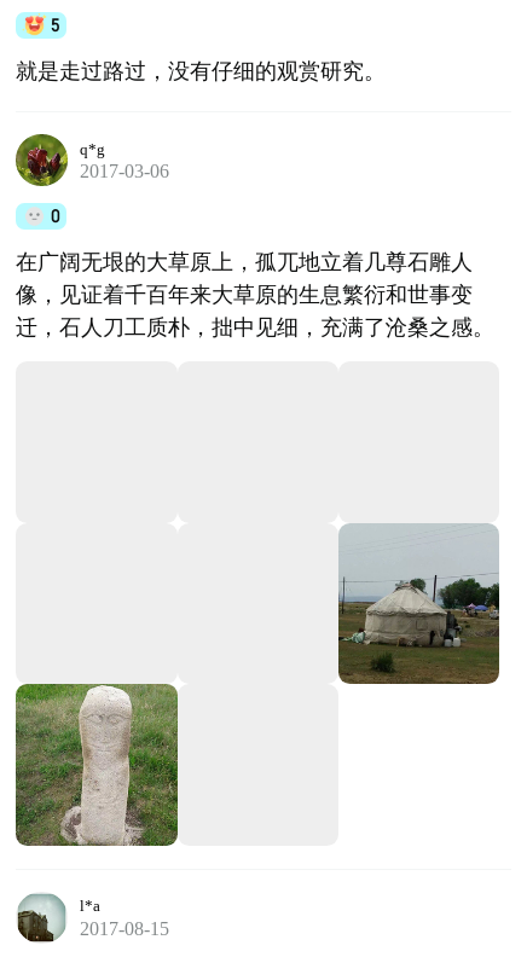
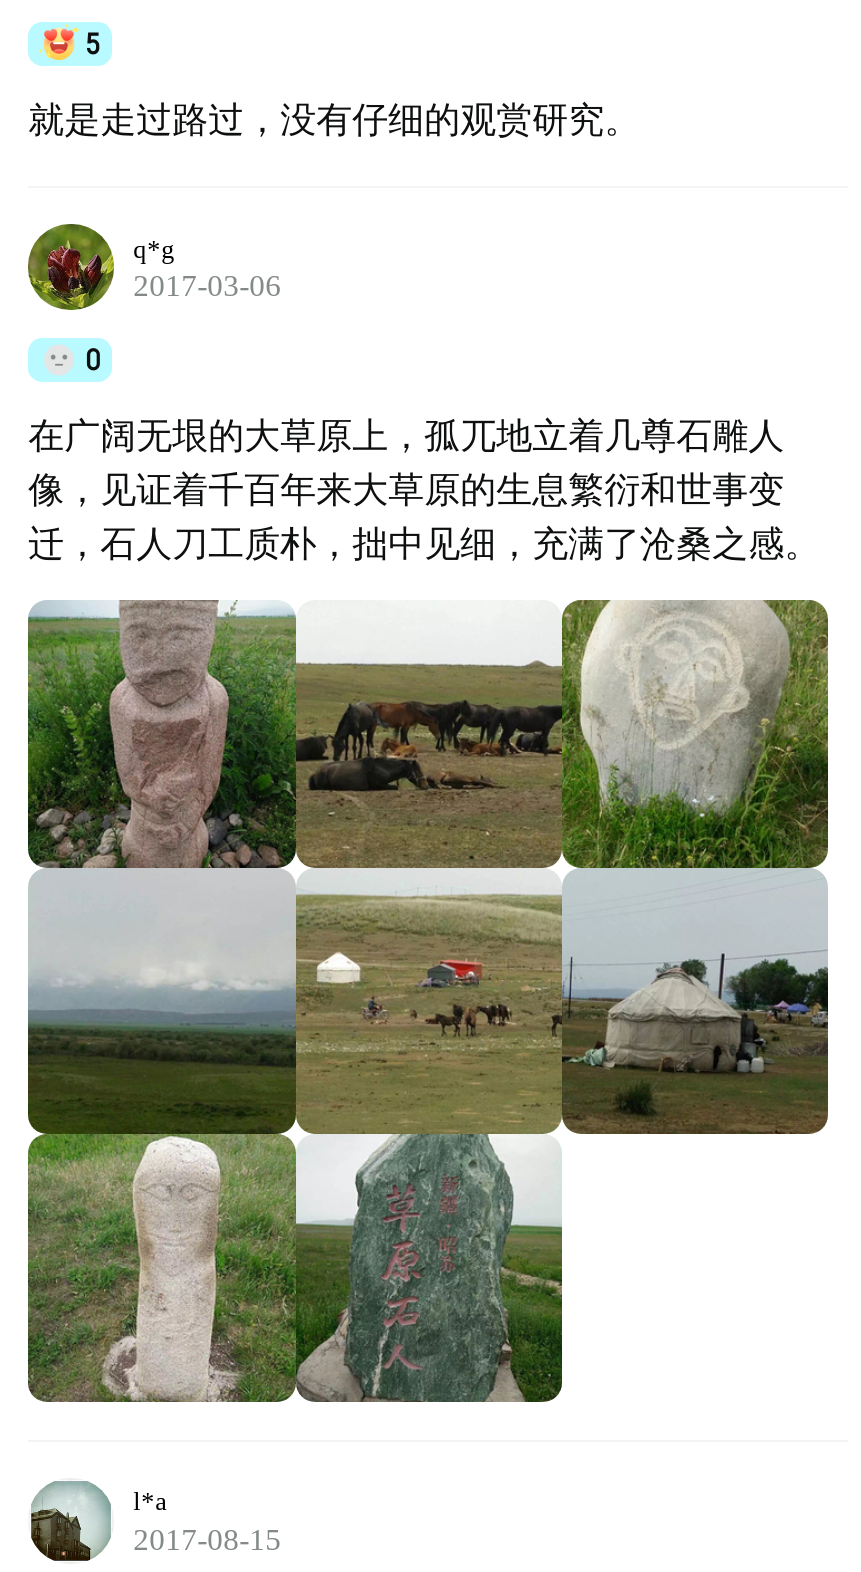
- [image]
+ [image]
